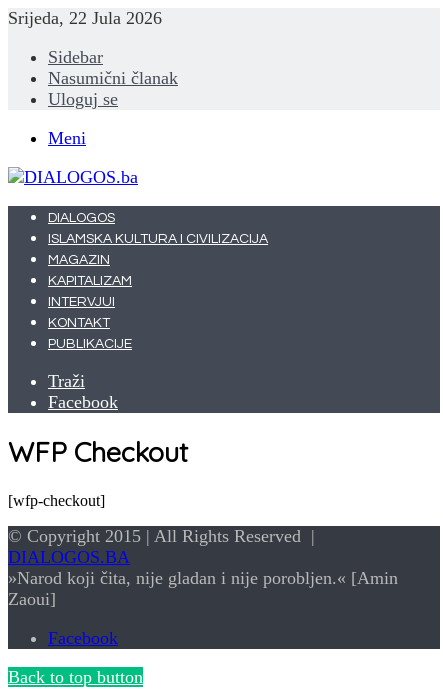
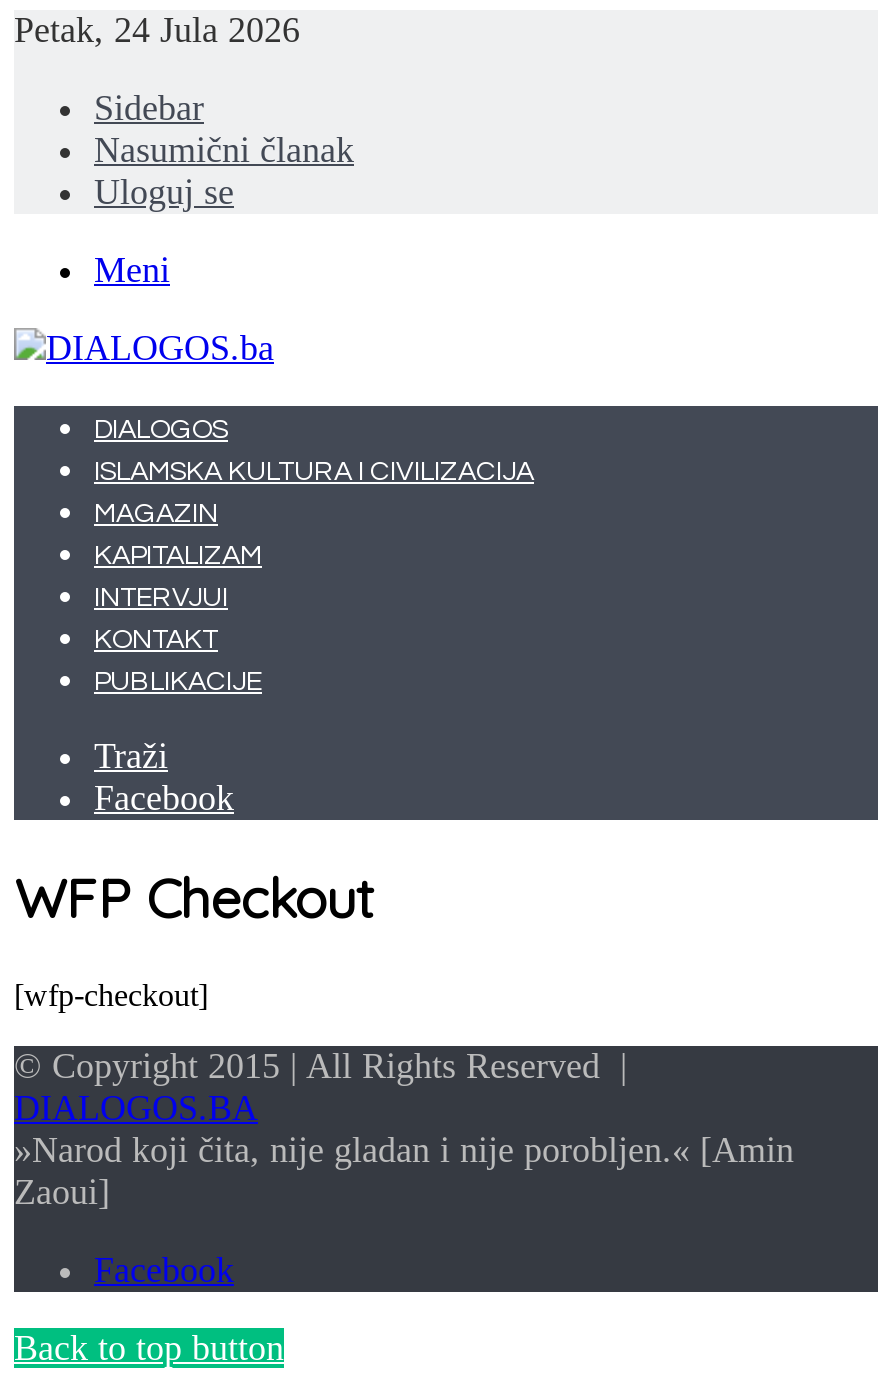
- Srijeda, 22 Jula 2026
+ Petak, 24 Jula 2026
